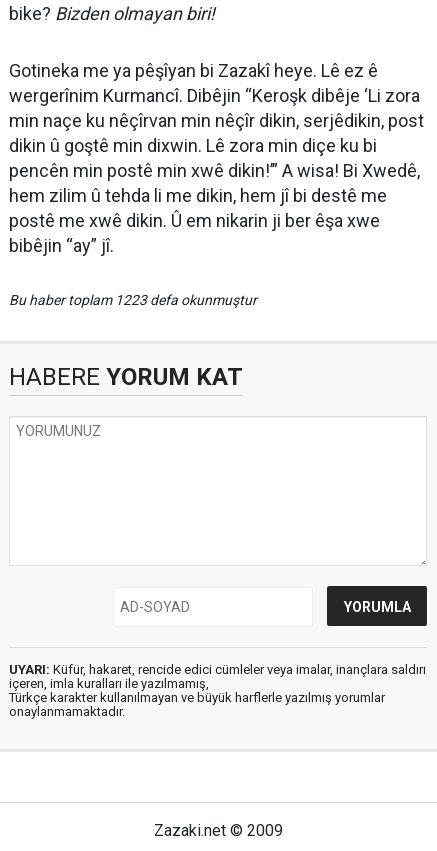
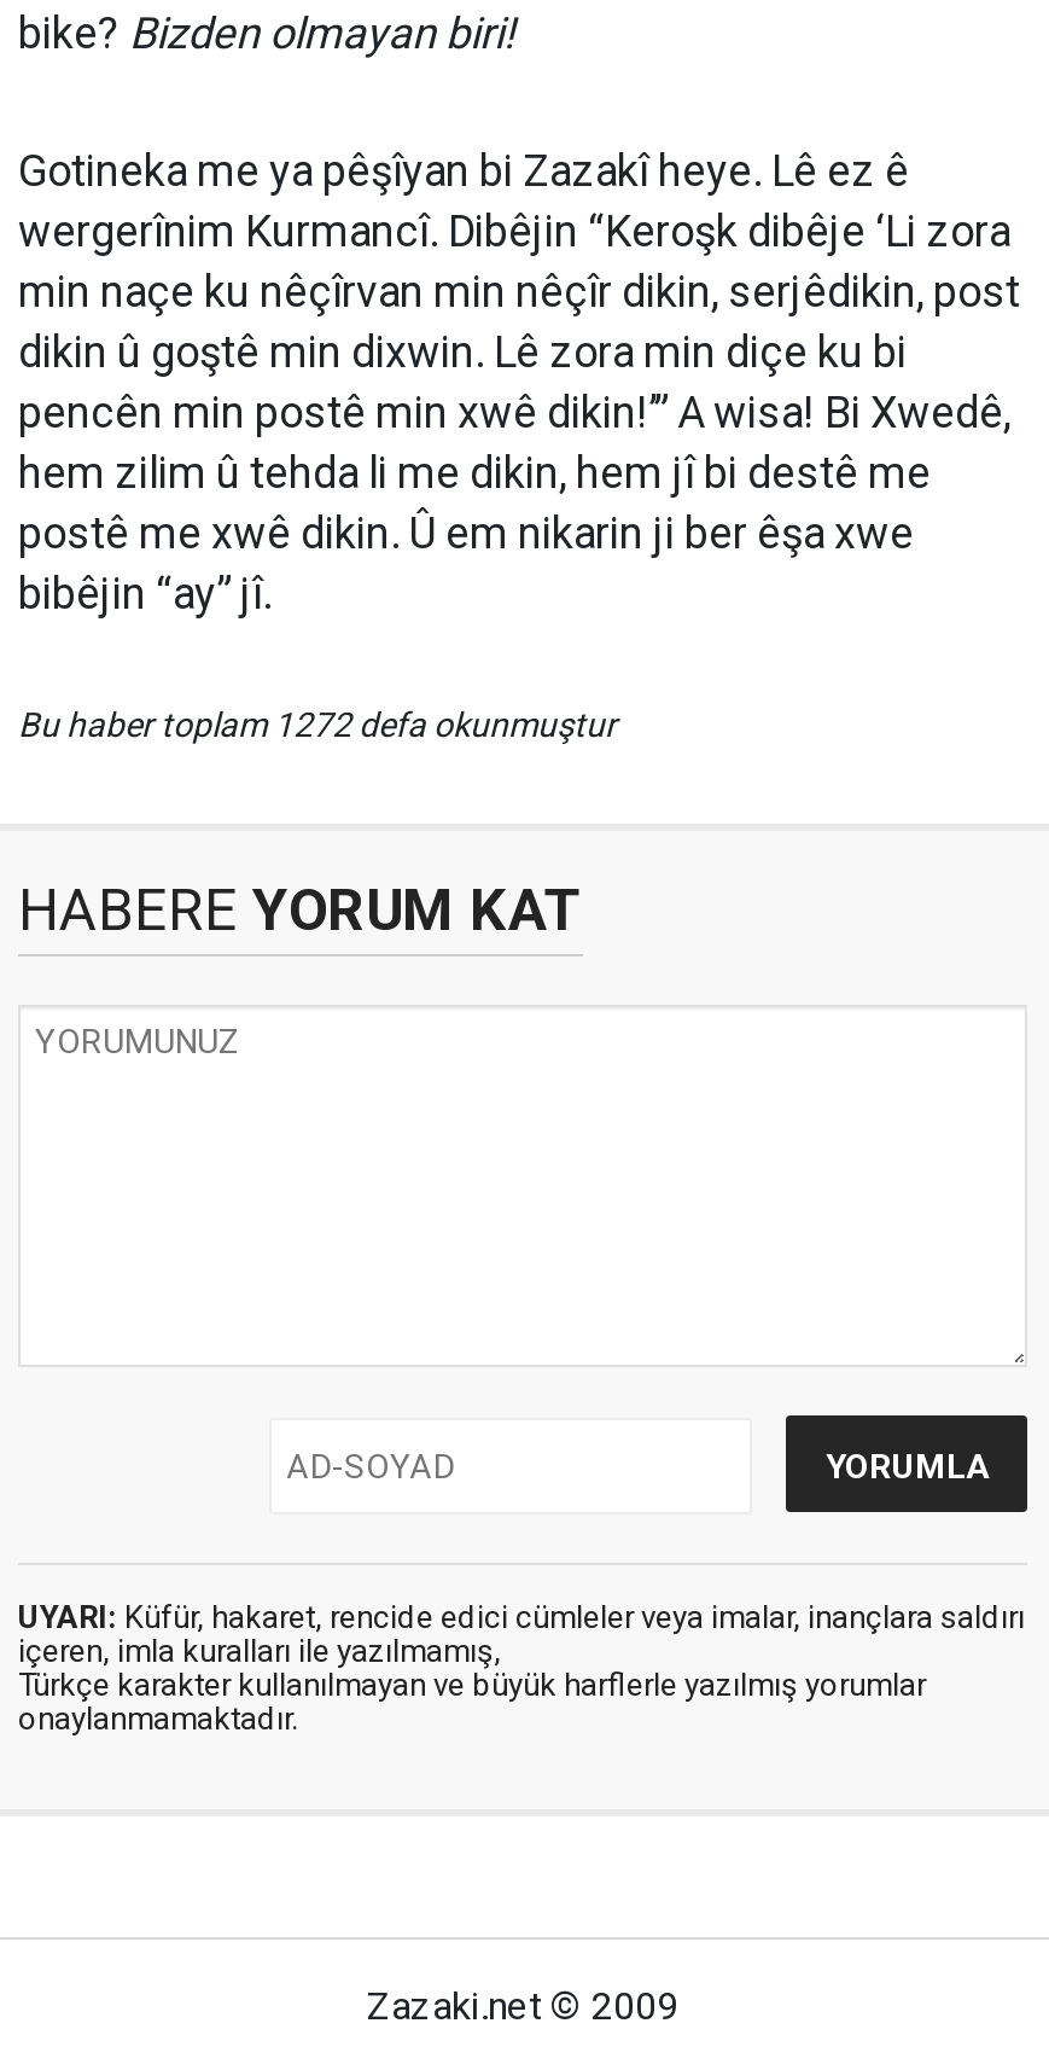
- Bu haber toplam 1223 defa okunmuştur
+ Bu haber toplam 1272 defa okunmuştur
